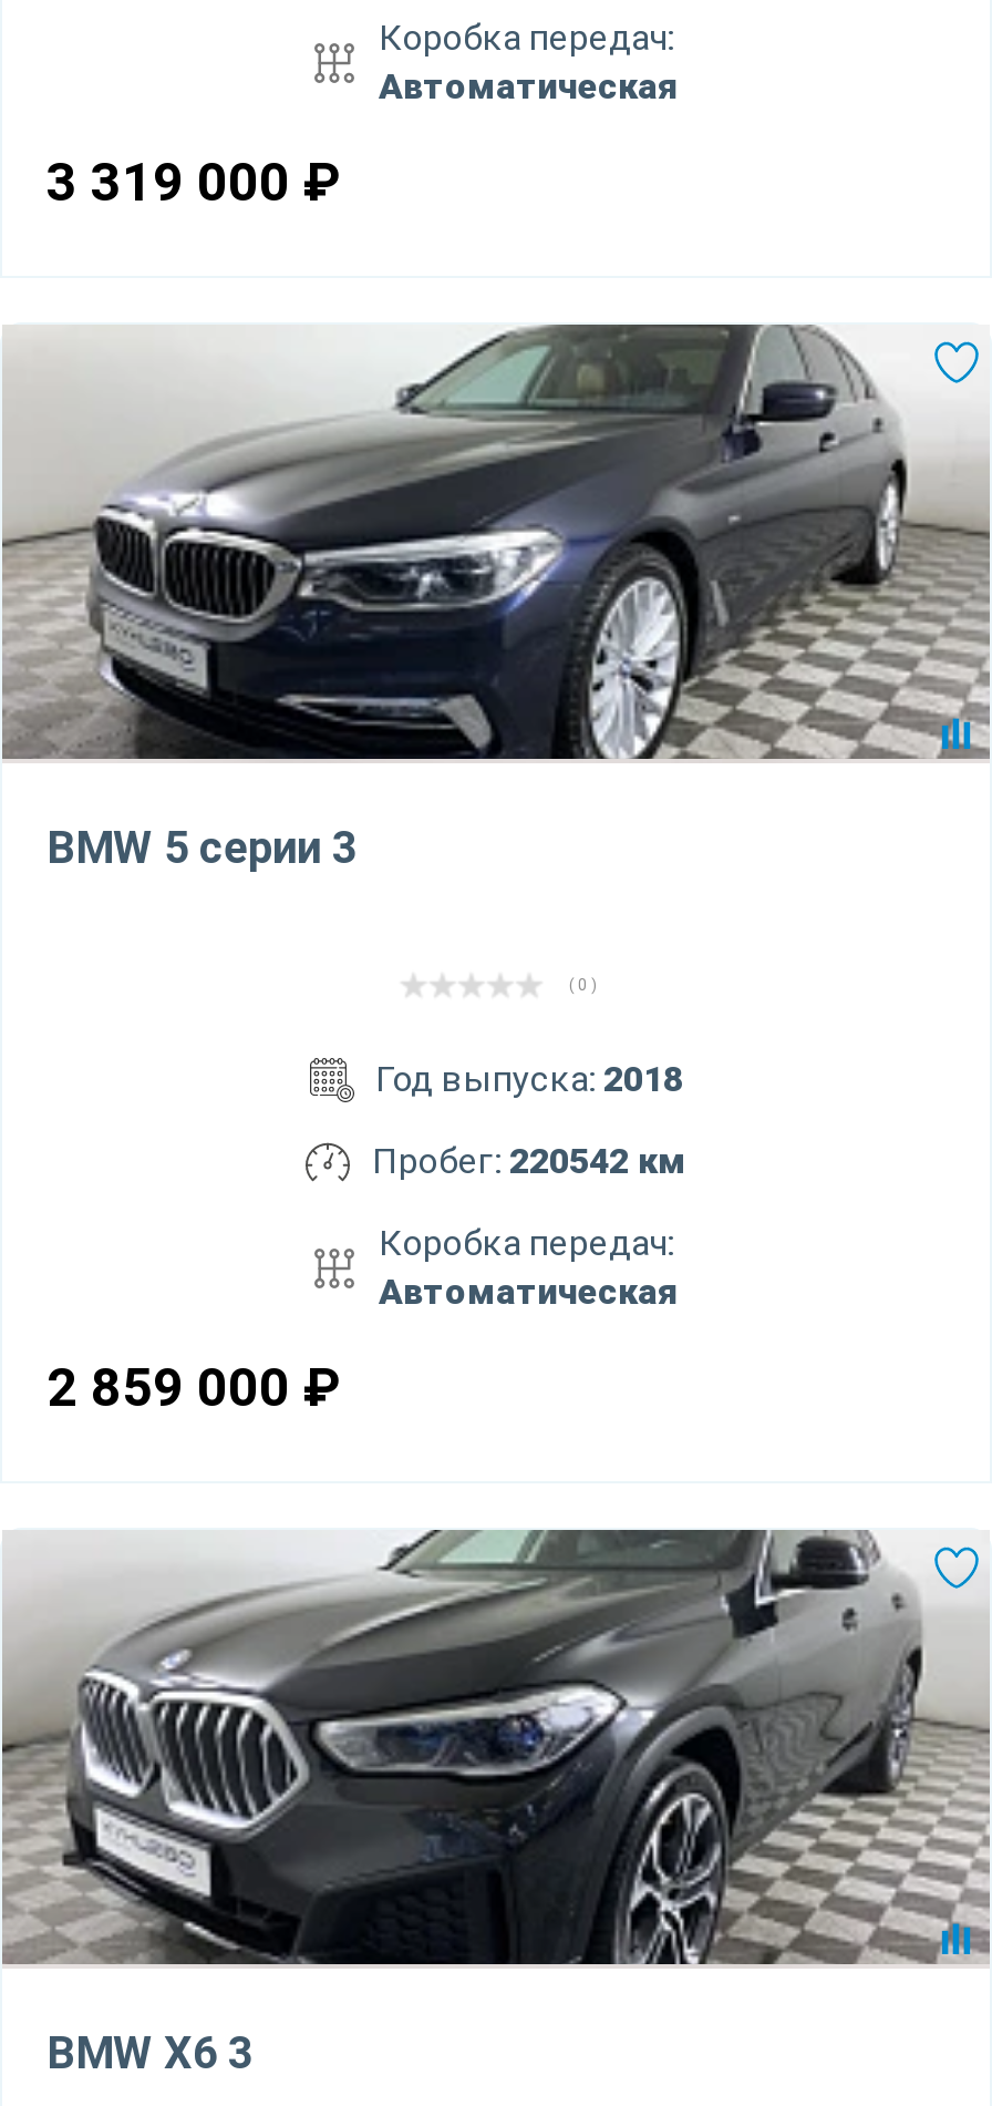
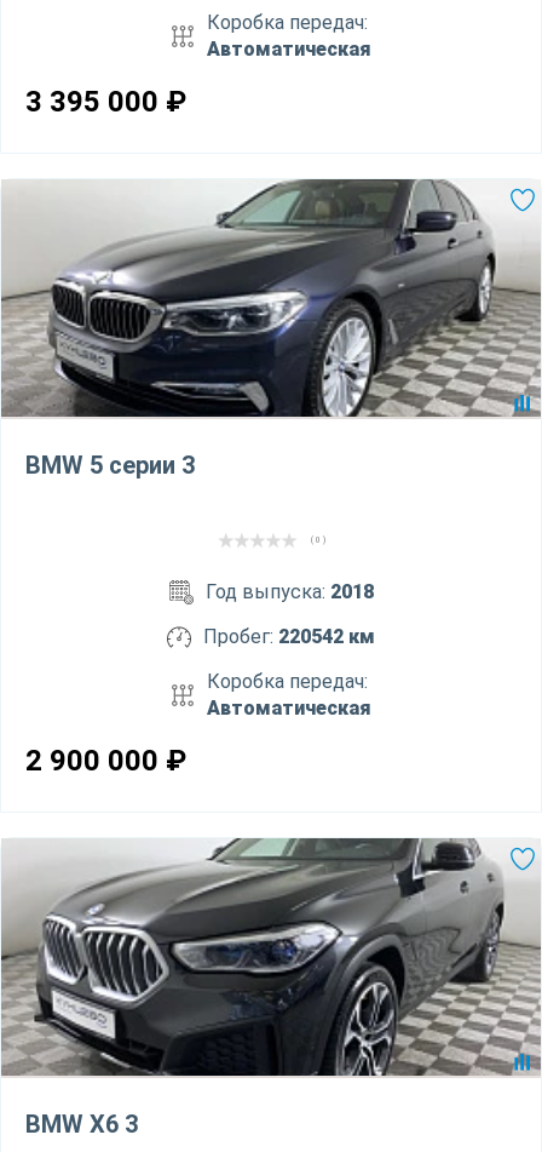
- 3 319 000 ₽
+ 3 395 000 ₽

- 2 859 000 ₽
+ 2 900 000 ₽
